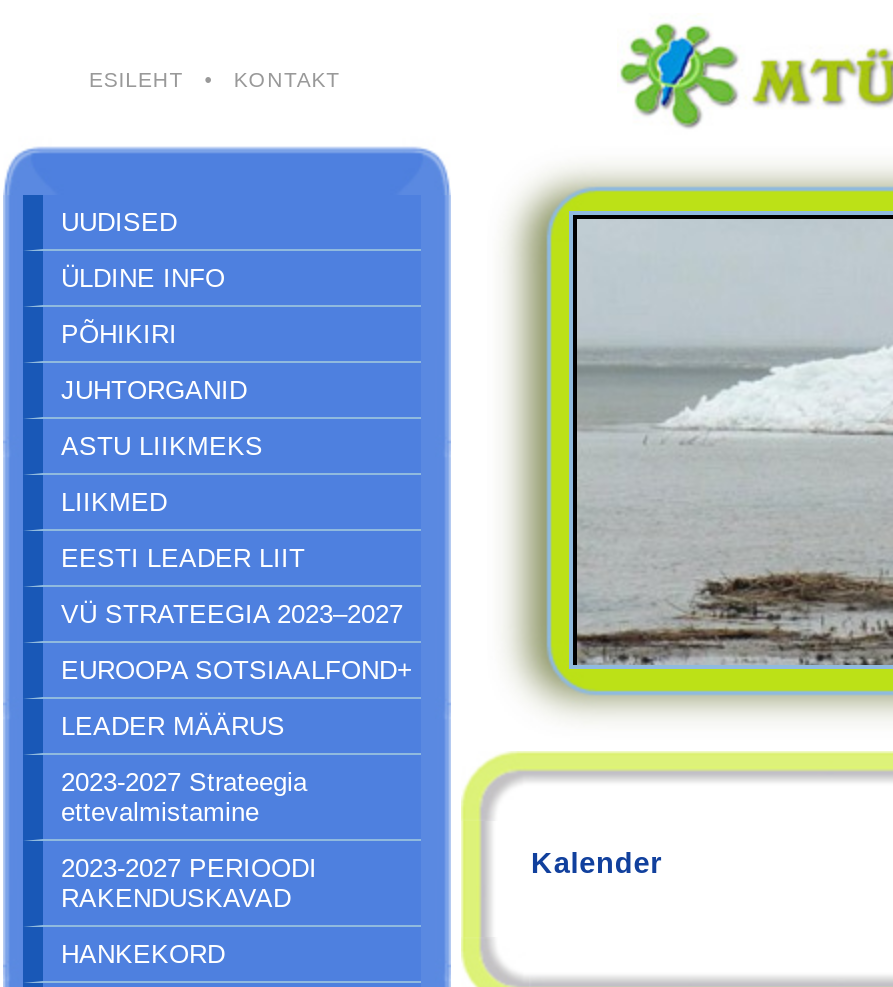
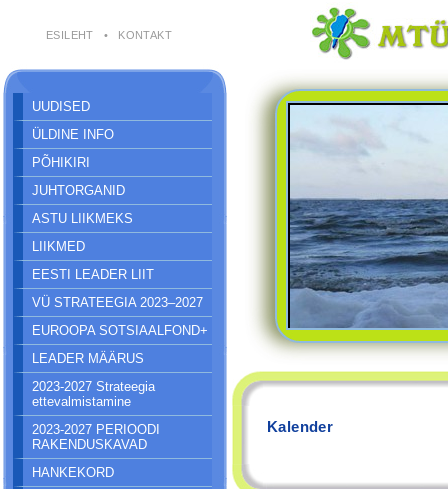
- [image]
+ [image]
